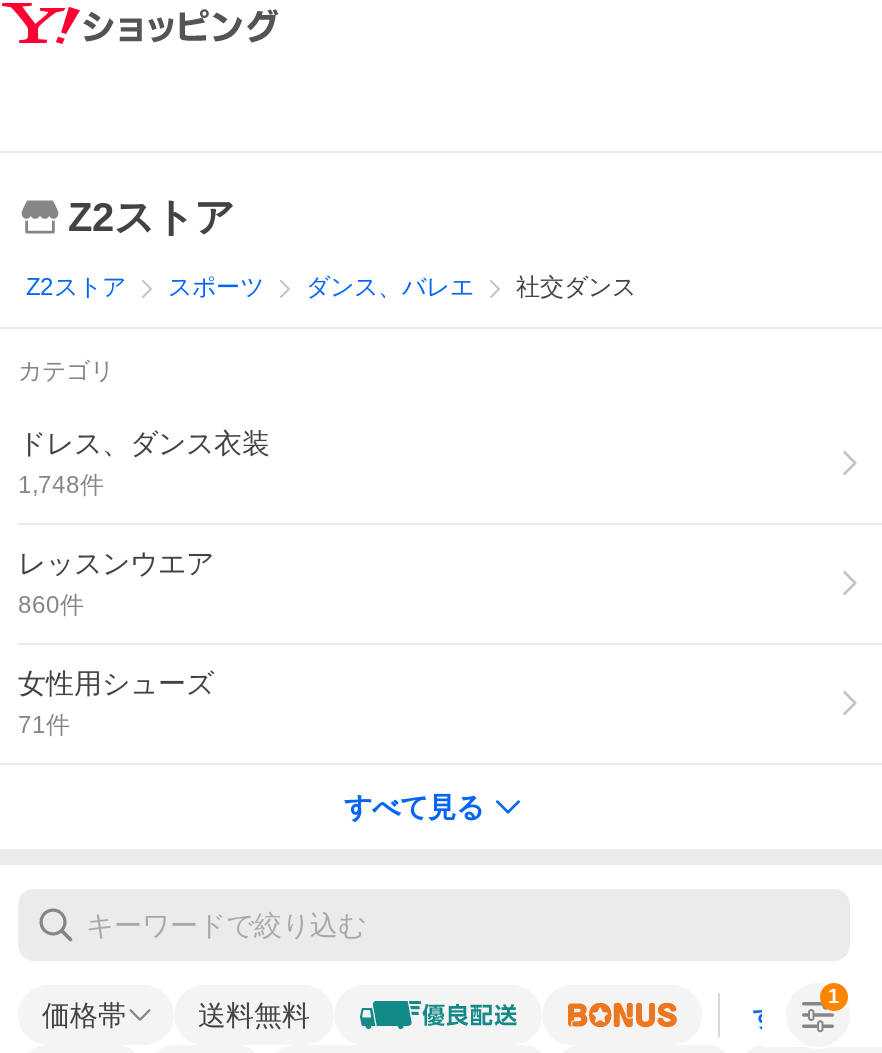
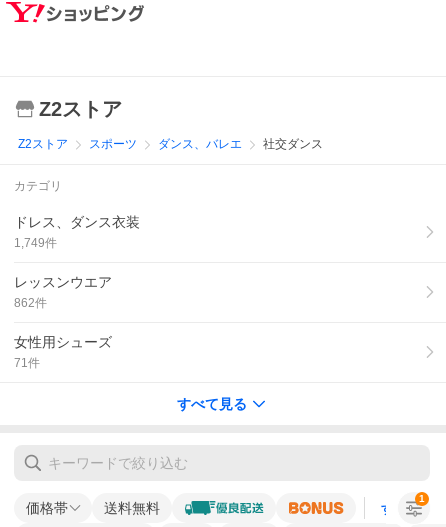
- 1,748件
+ 1,749件

- 860件
+ 862件
